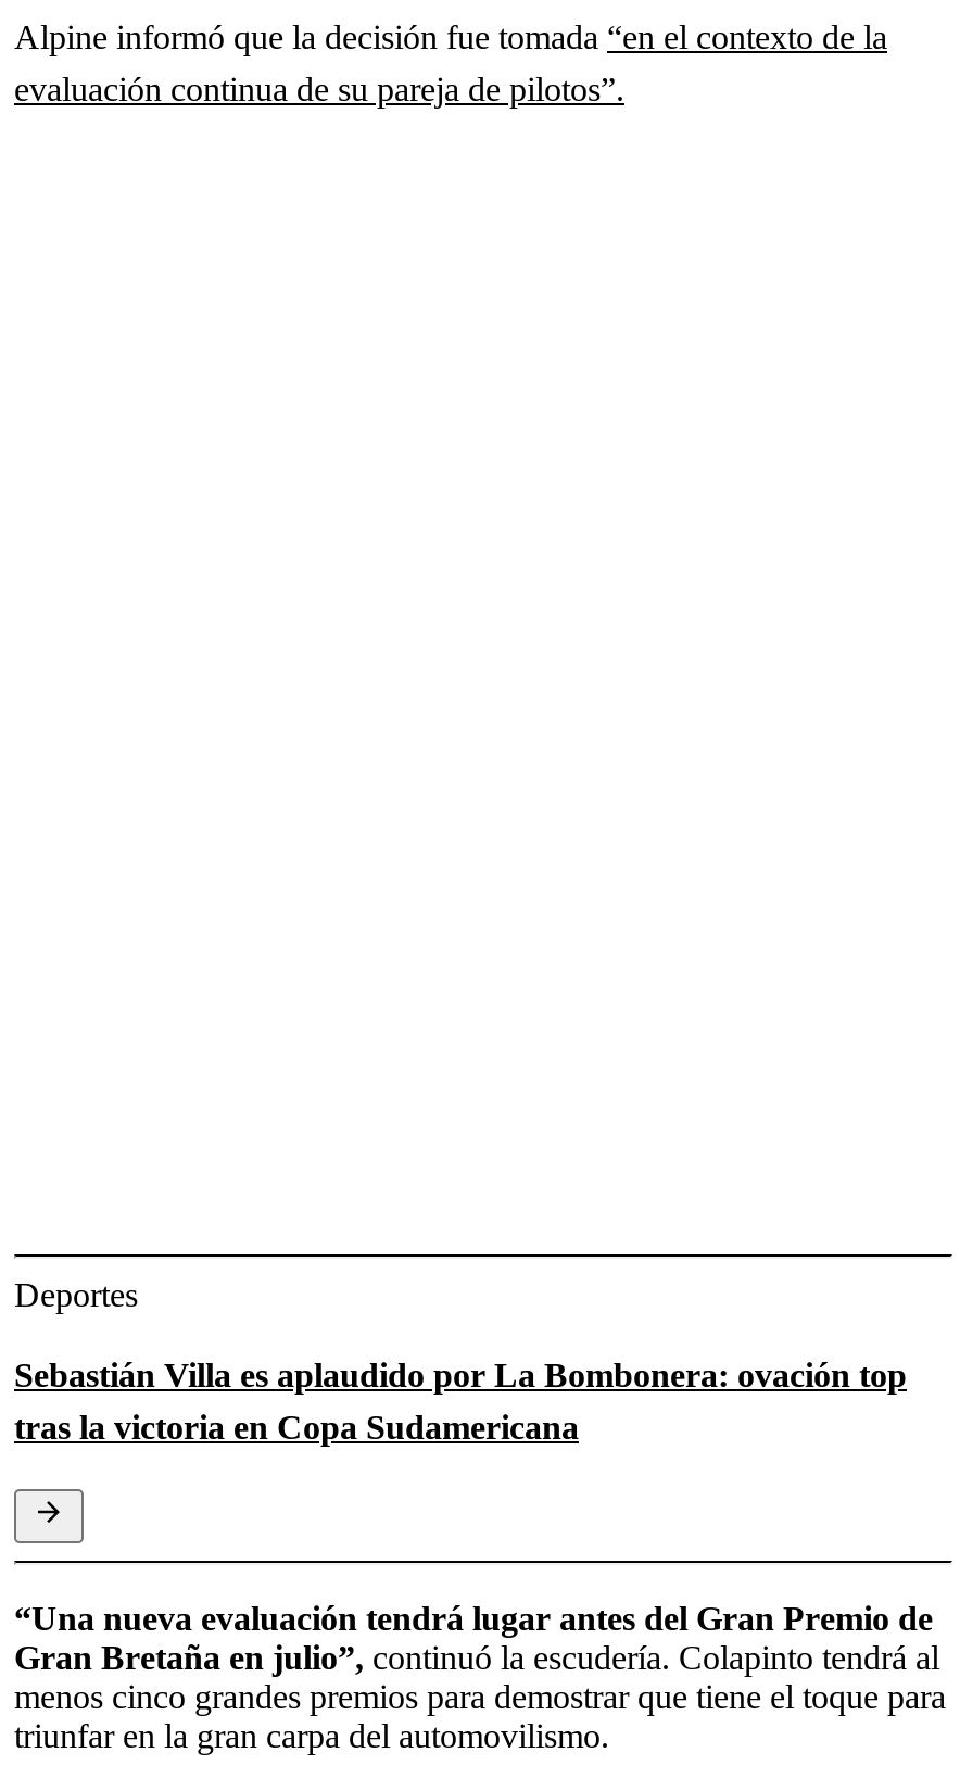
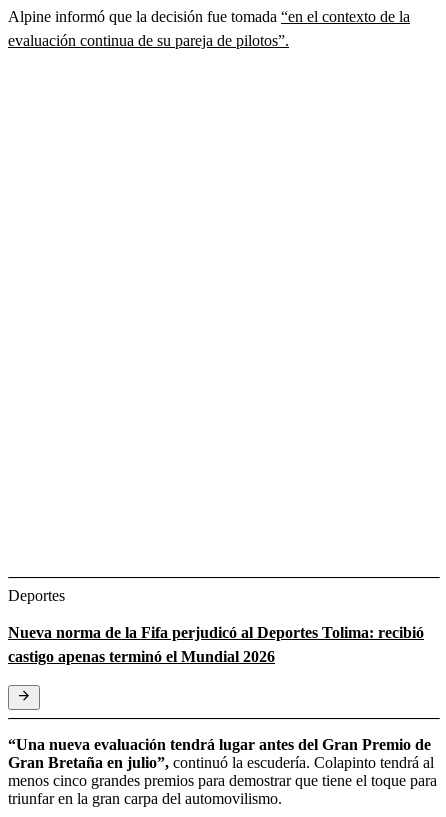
- Sebastián Villa es aplaudido por La Bombonera: ovación top
- tras la victoria en Copa Sudamericana
+ Nueva norma de la Fifa perjudicó al Deportes Tolima: recibió
+ castigo apenas terminó el Mundial 2026
